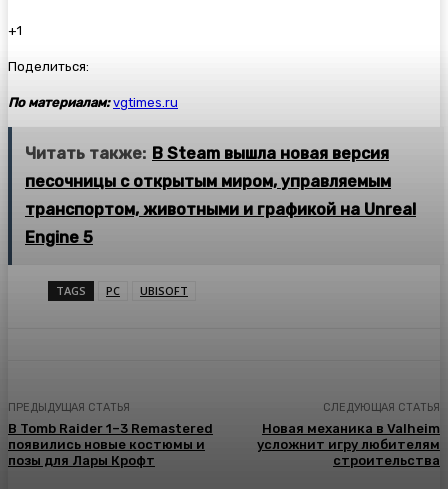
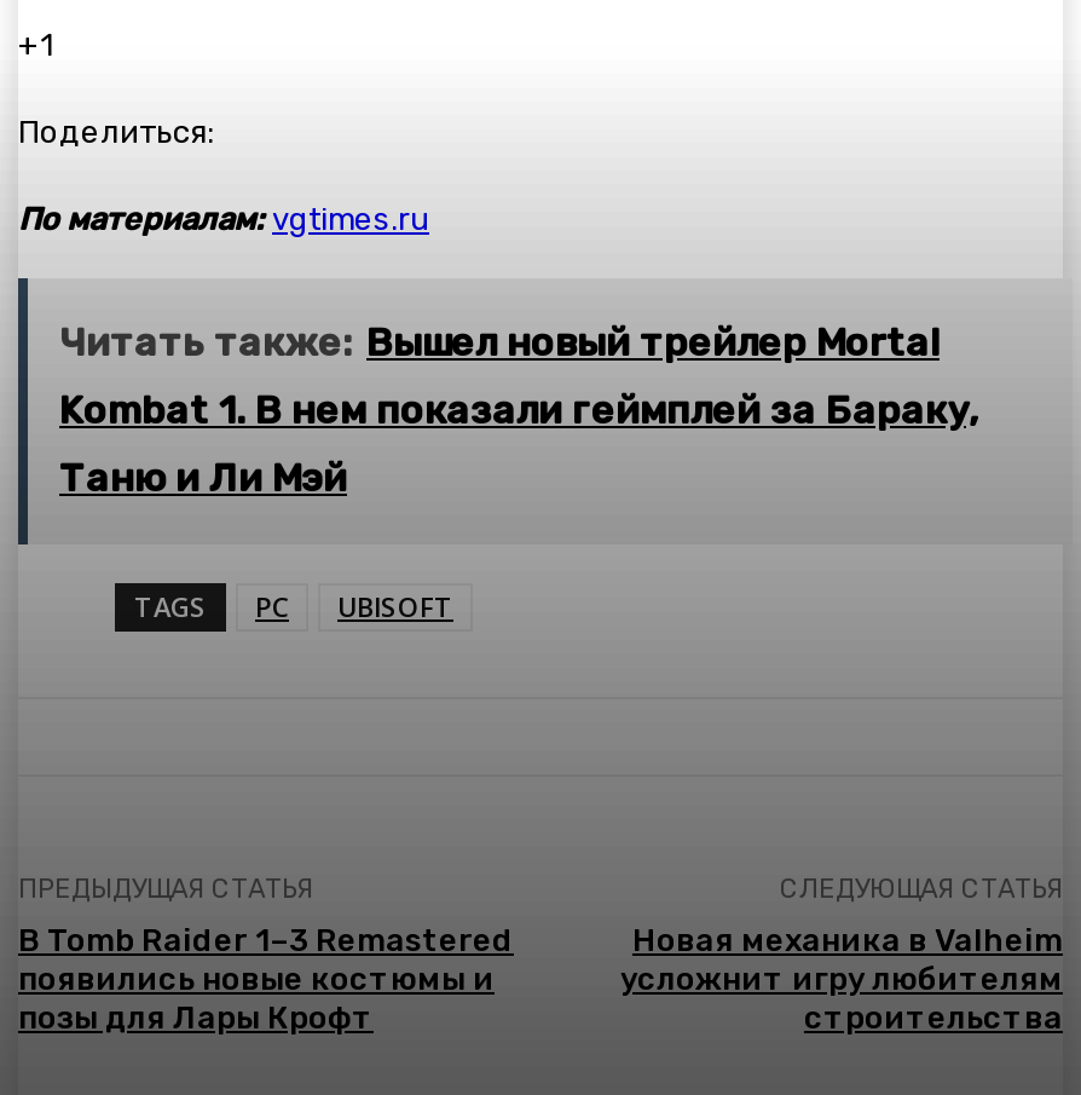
- Читать также: В Steam вышла новая версия
- песочницы с открытым миром, управляемым
- транспортом, животными и графикой на Unreal
- Engine 5
+ Читать также: Вышел новый трейлер Mortal
+ Kombat 1. В нем показали геймплей за Бараку,
+ Таню и Ли Мэй
